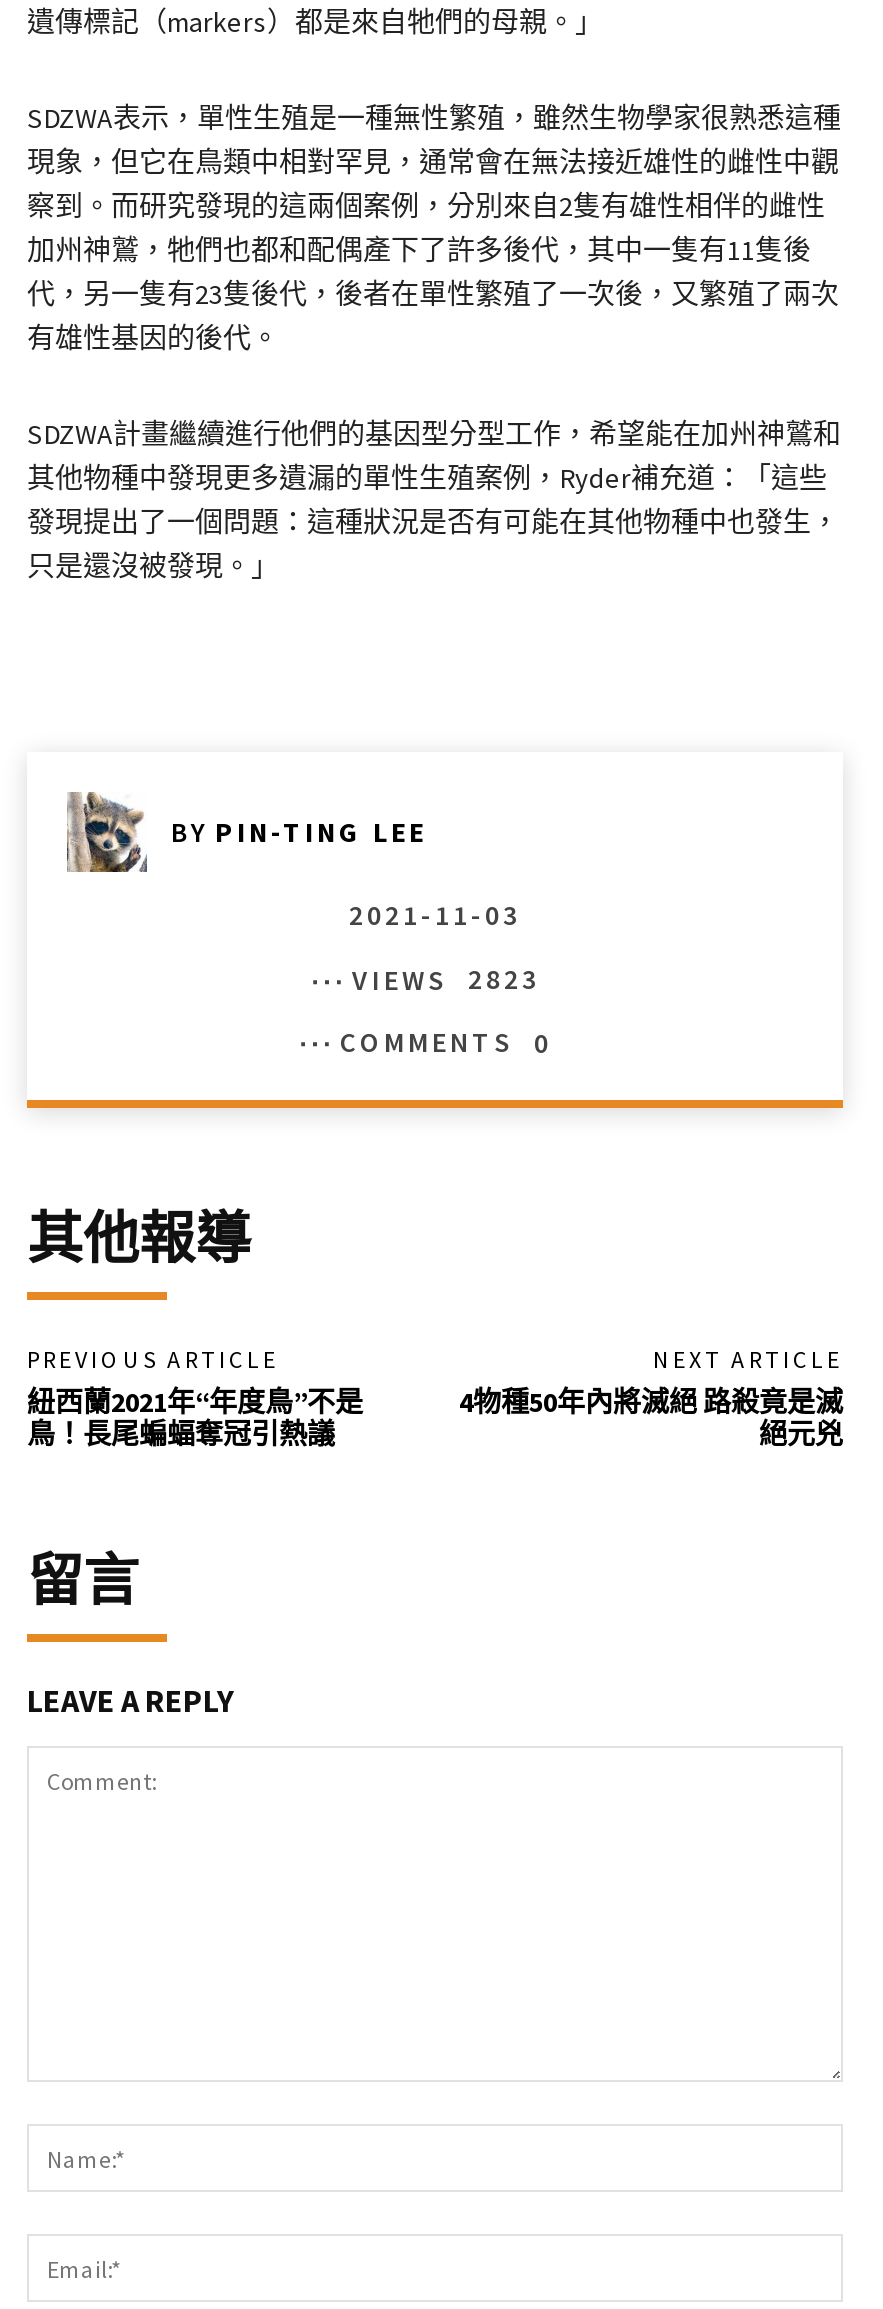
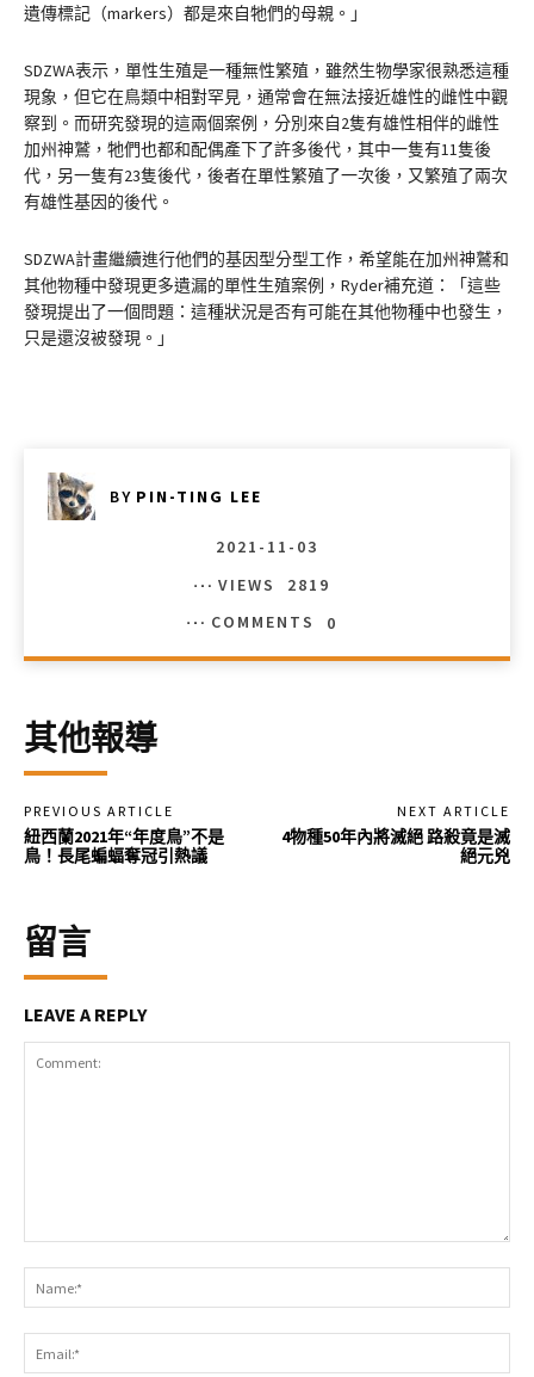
- VIEWS 2823
+ VIEWS 2819
